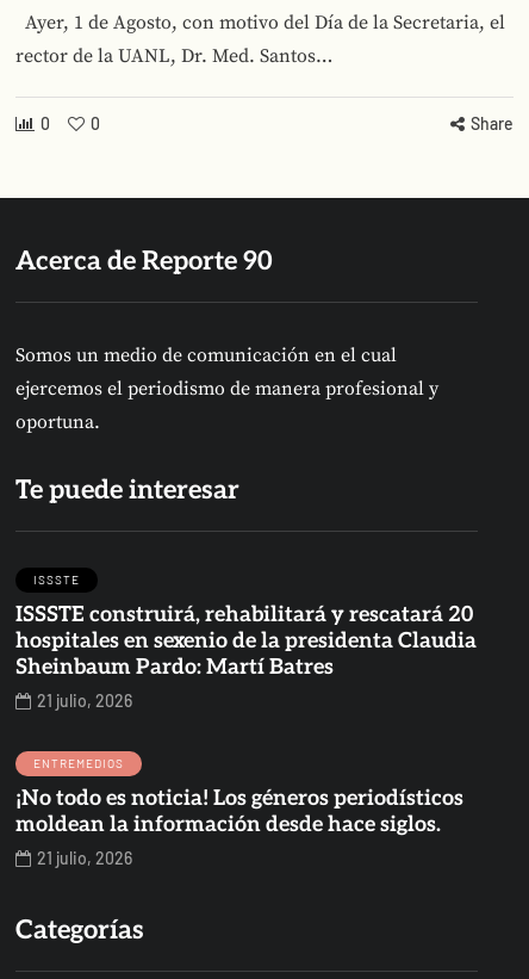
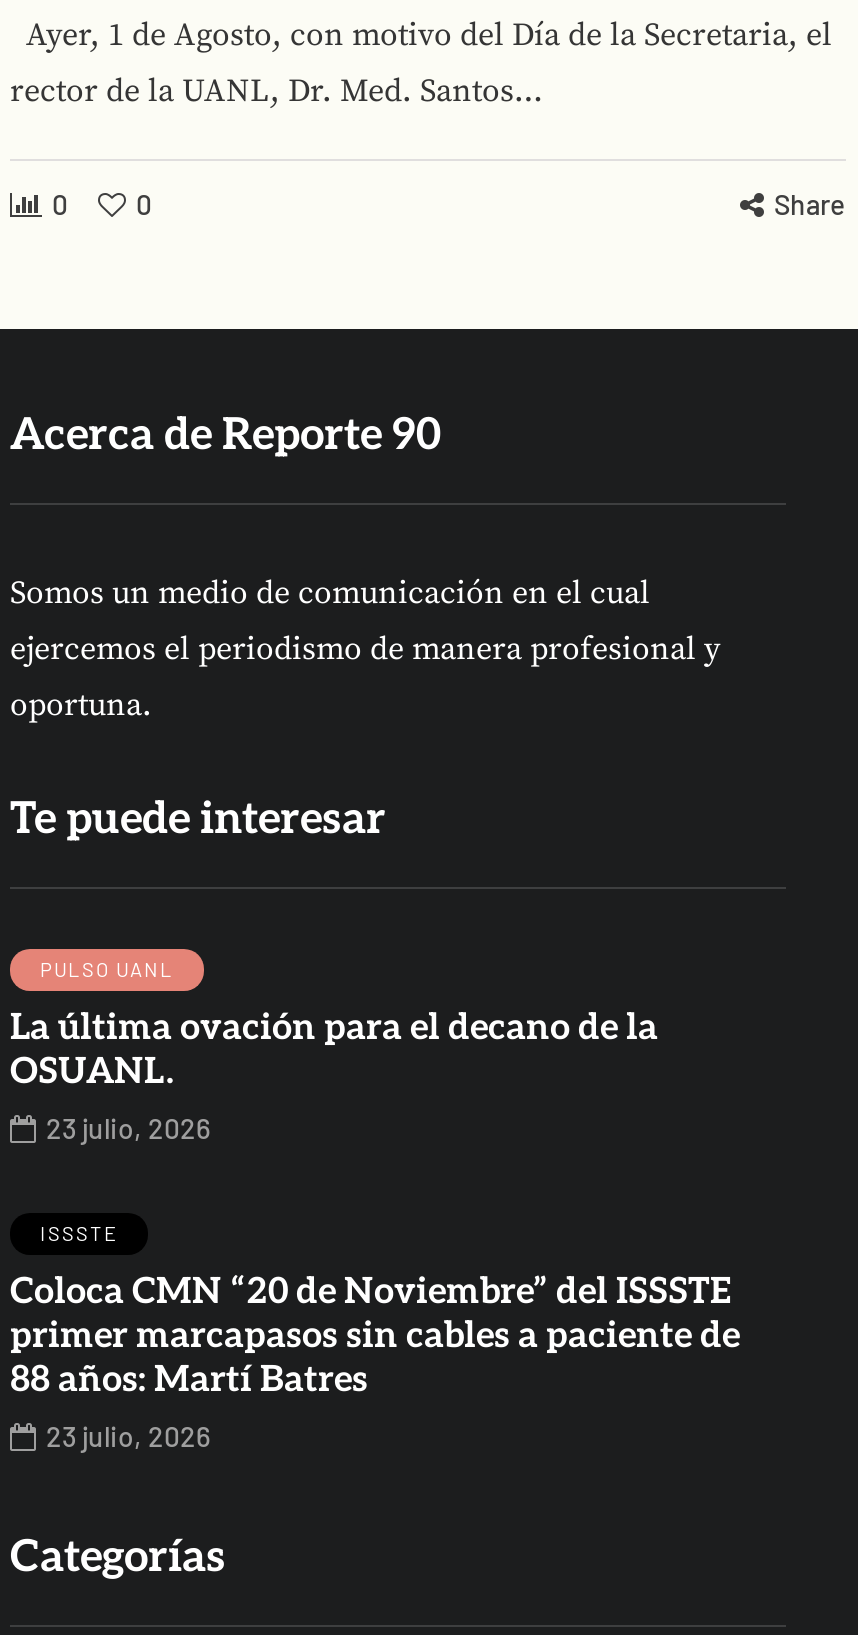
+ PULSO UANL
+ La última ovación para el decano de la
+ OSUANL.
+ 23 julio, 2026

moved down: ISSSTE

- ISSSTE construirá, rehabilitará y rescatará 20
- hospitales en sexenio de la presidenta Claudia
- Sheinbaum Pardo: Martí Batres
- 21 julio, 2026
- ENTREMEDIOS
- ¡No todo es noticia! Los géneros periodísticos
- moldean la información desde hace siglos.
- 21 julio, 2026
+ Coloca CMN “20 de Noviembre” del ISSSTE
+ primer marcapasos sin cables a paciente de
+ 88 años: Martí Batres
+ 23 julio, 2026
